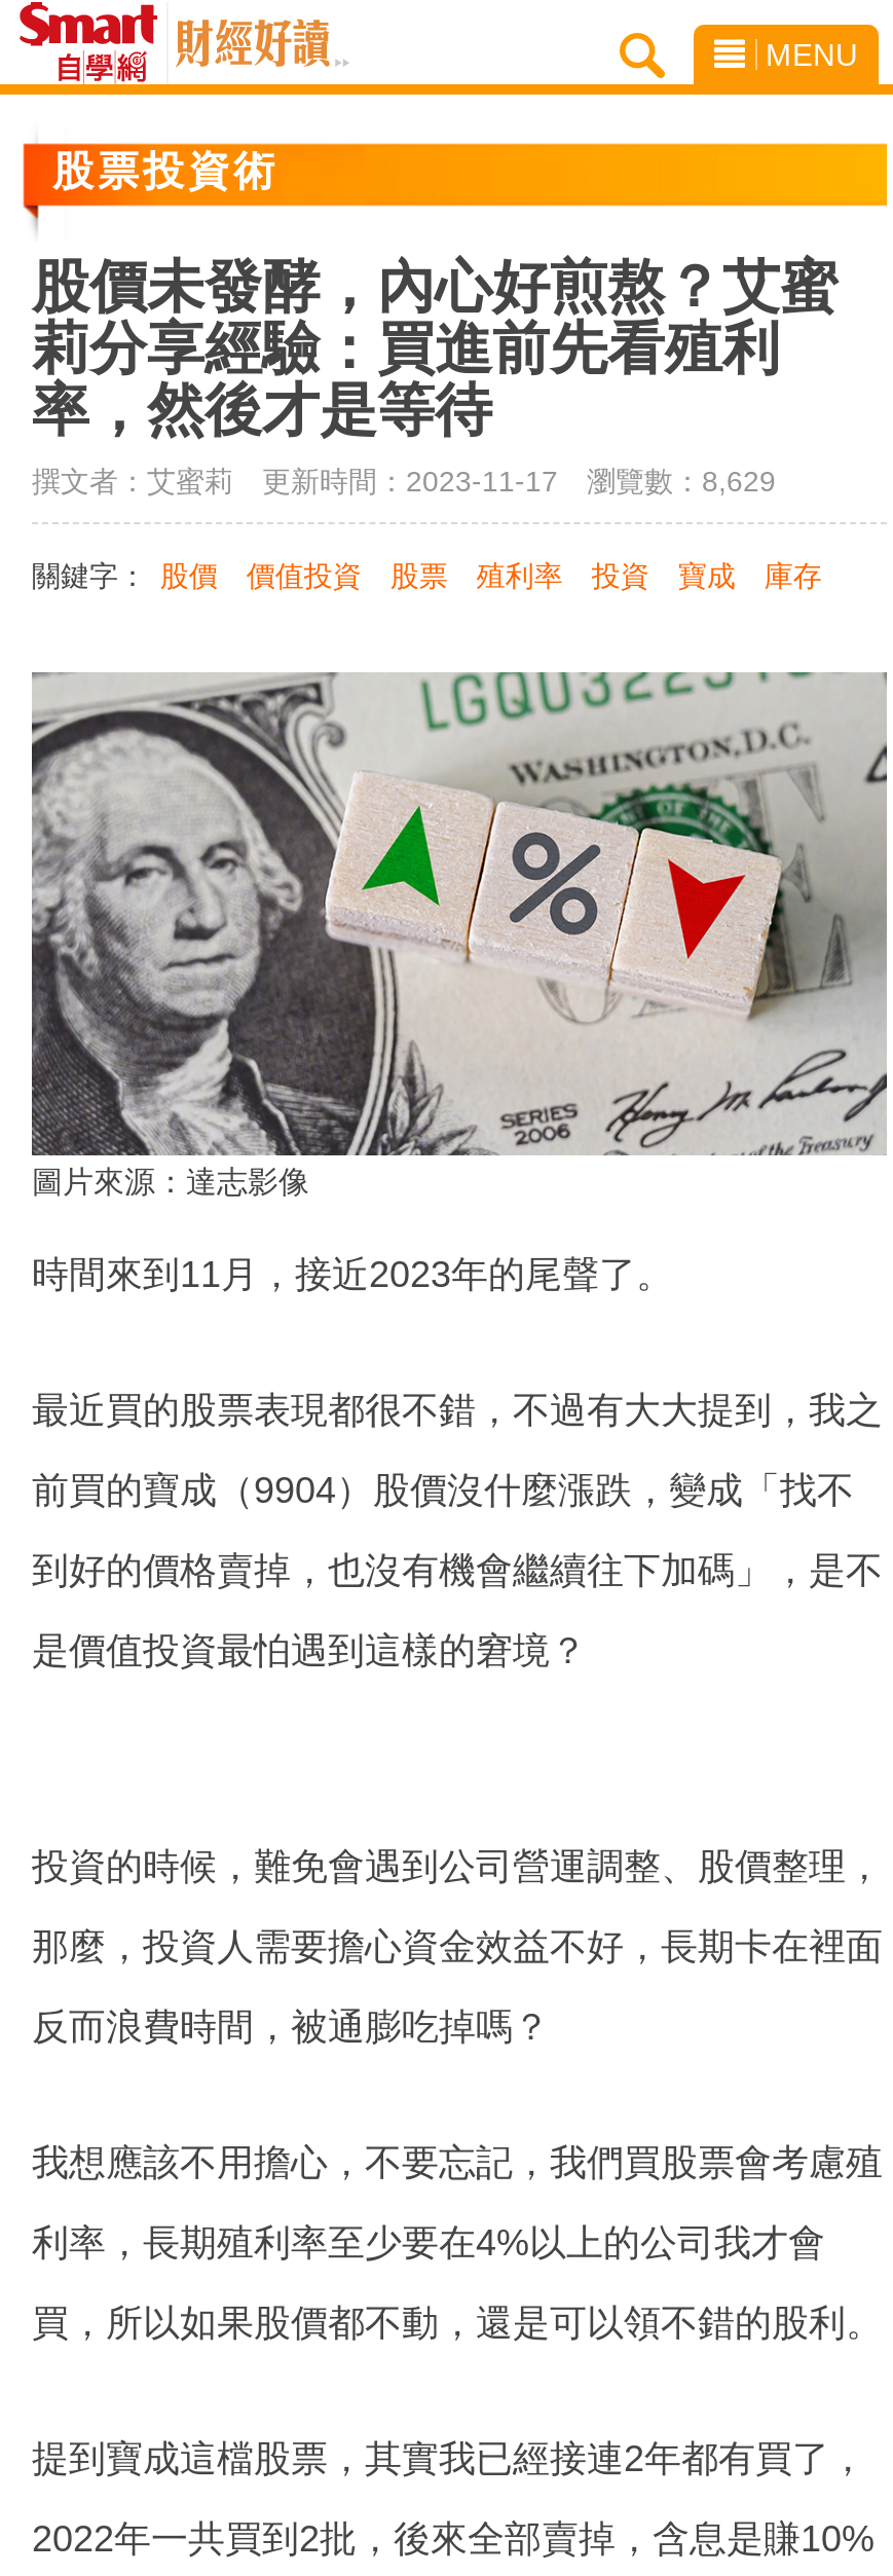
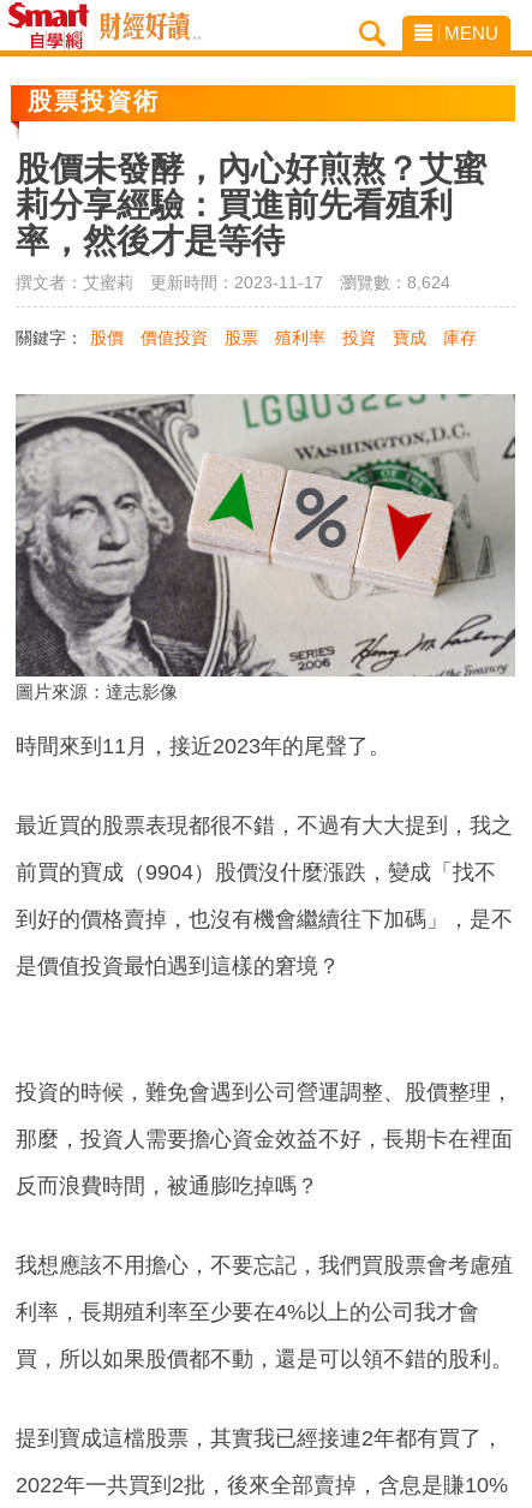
- 撰文者：艾蜜莉 更新時間：2023-11-17 瀏覽數：8,629
+ 撰文者：艾蜜莉 更新時間：2023-11-17 瀏覽數：8,624
